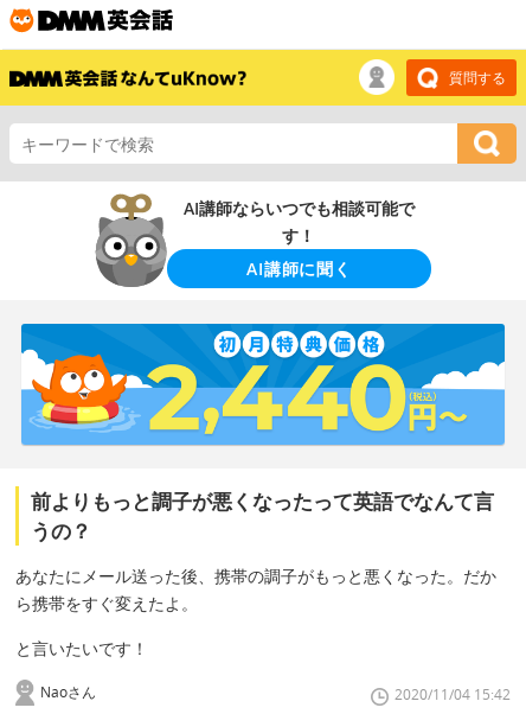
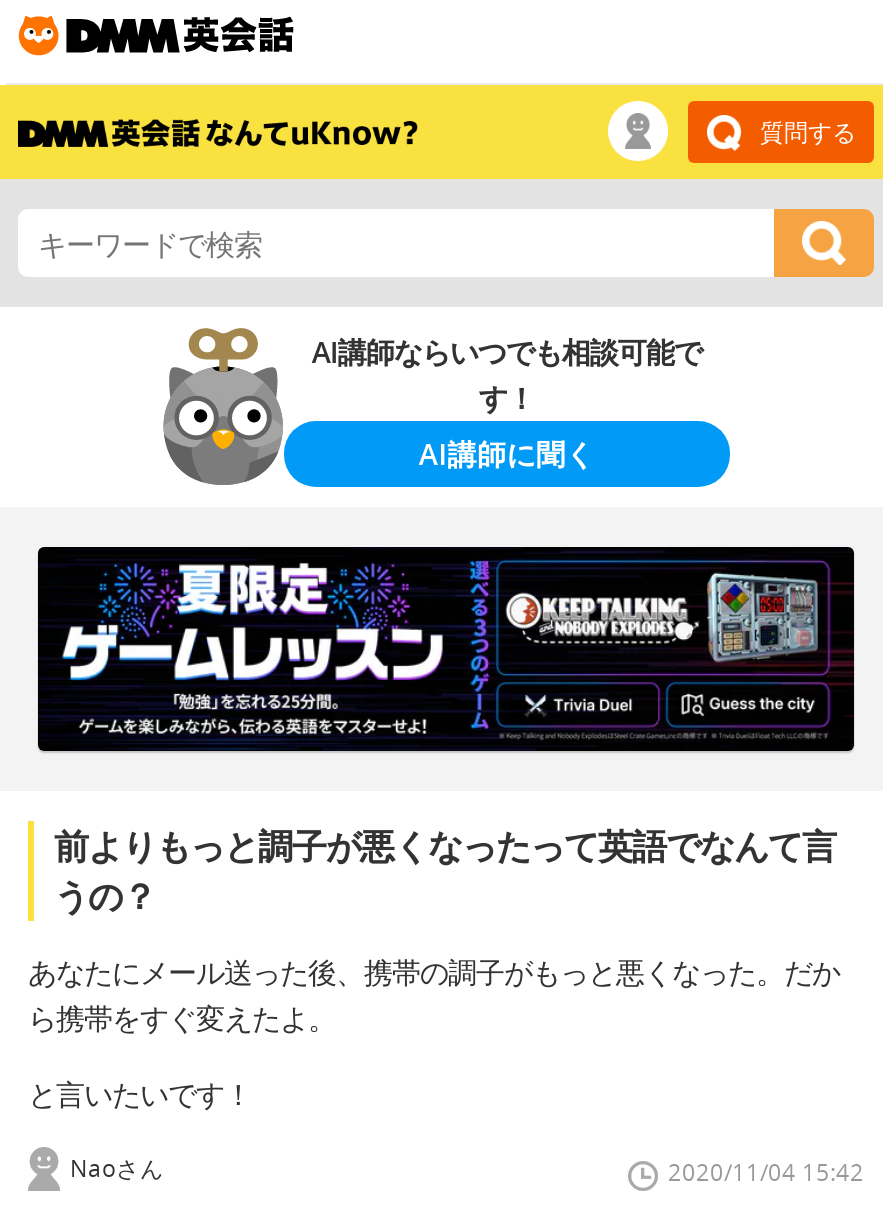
- [image]
+ [image]
